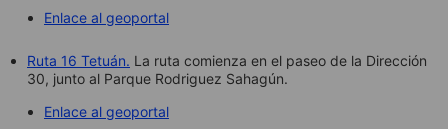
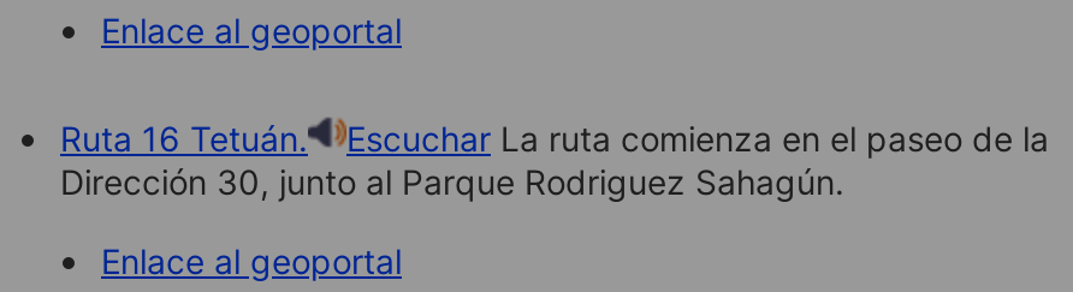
- Ruta 16 Tetuán. La ruta comienza en el paseo de la Dirección
- 30, junto al Parque Rodriguez Sahagún.
+ Ruta 16 Tetuán.
+ Escuchar La ruta comienza en el paseo de la
+ Dirección 30, junto al Parque Rodriguez Sahagún.
